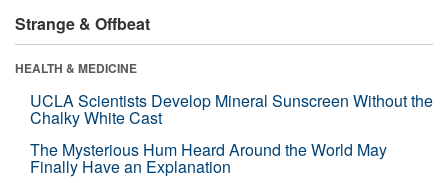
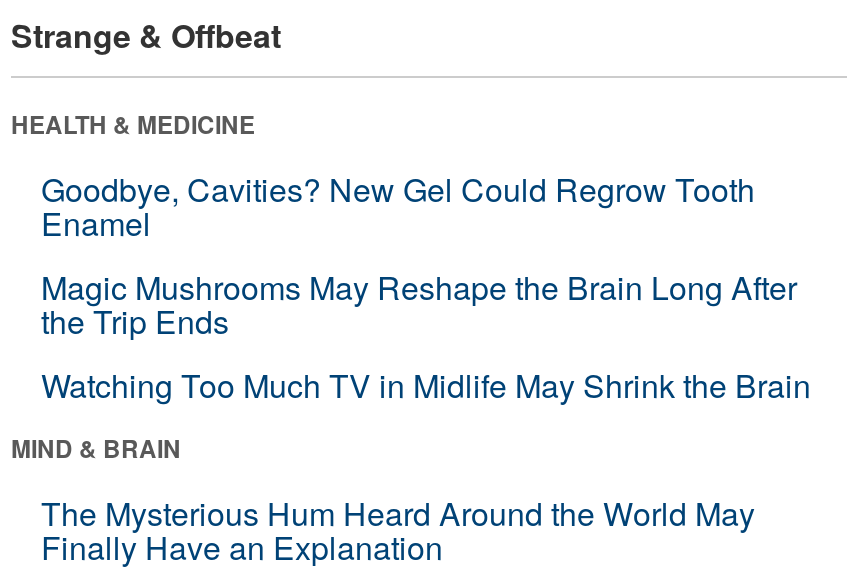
- UCLA Scientists Develop Mineral Sunscreen Without the
- Chalky White Cast
+ Goodbye, Cavities? New Gel Could Regrow Tooth
+ Enamel
+ Magic Mushrooms May Reshape the Brain Long After
+ the Trip Ends
+ Watching Too Much TV in Midlife May Shrink the Brain
+ MIND & BRAIN
